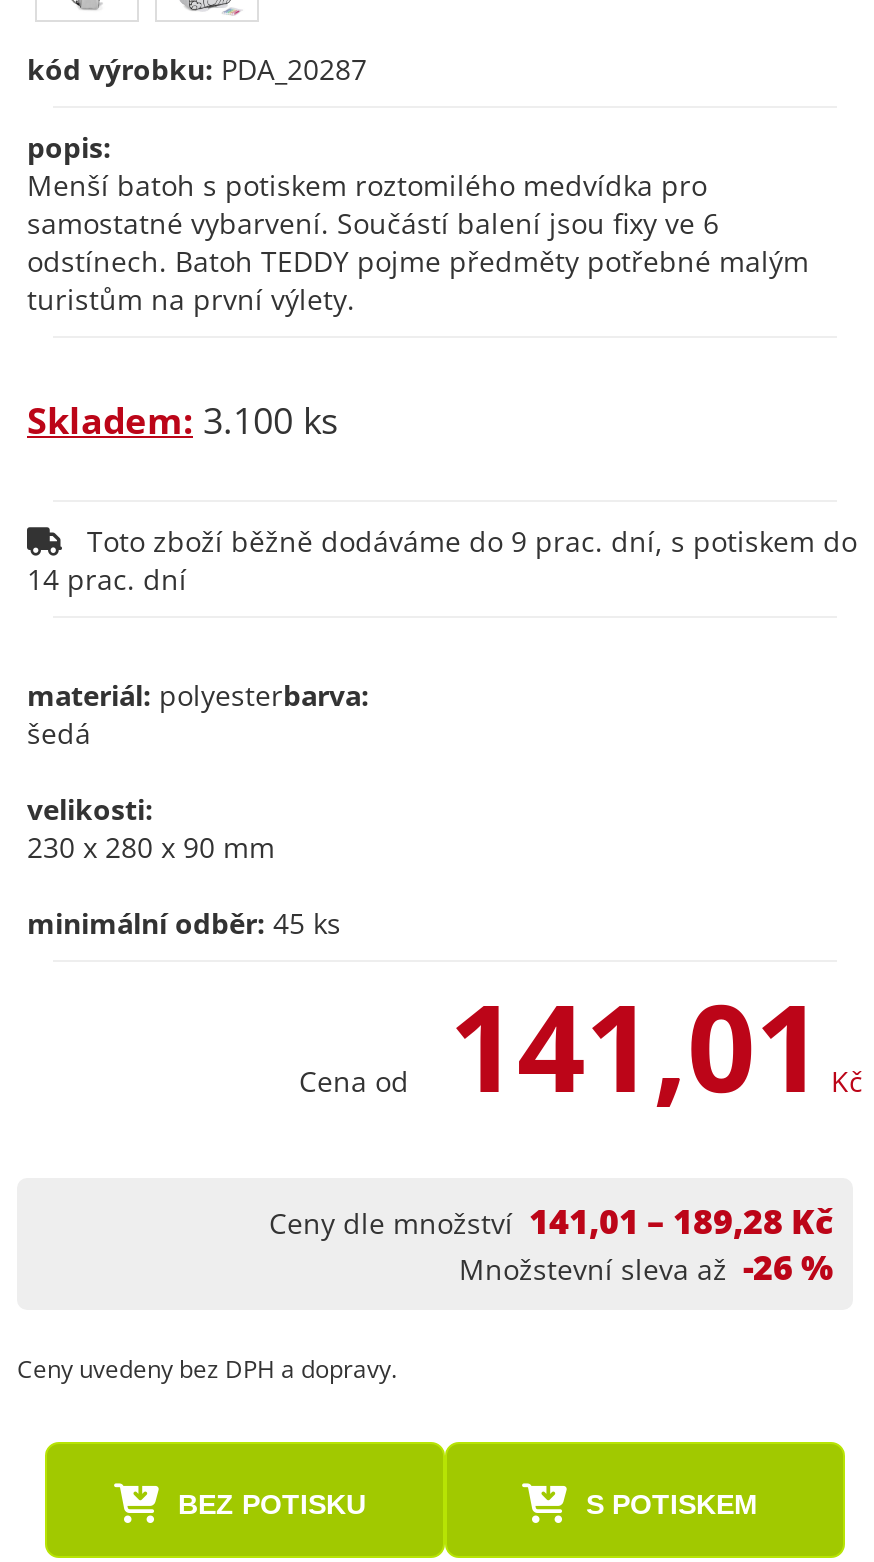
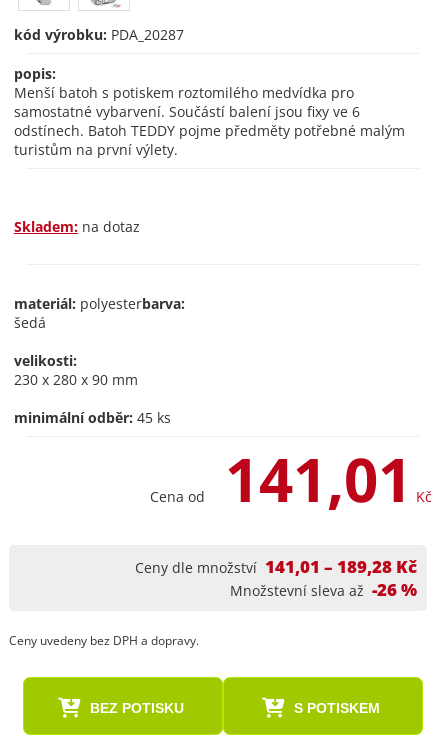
- Skladem: 3.100 ks
- Toto zboží běžně dodáváme do 9 prac. dní, s potiskem do
- 14 prac. dní
+ Skladem: na dotaz
